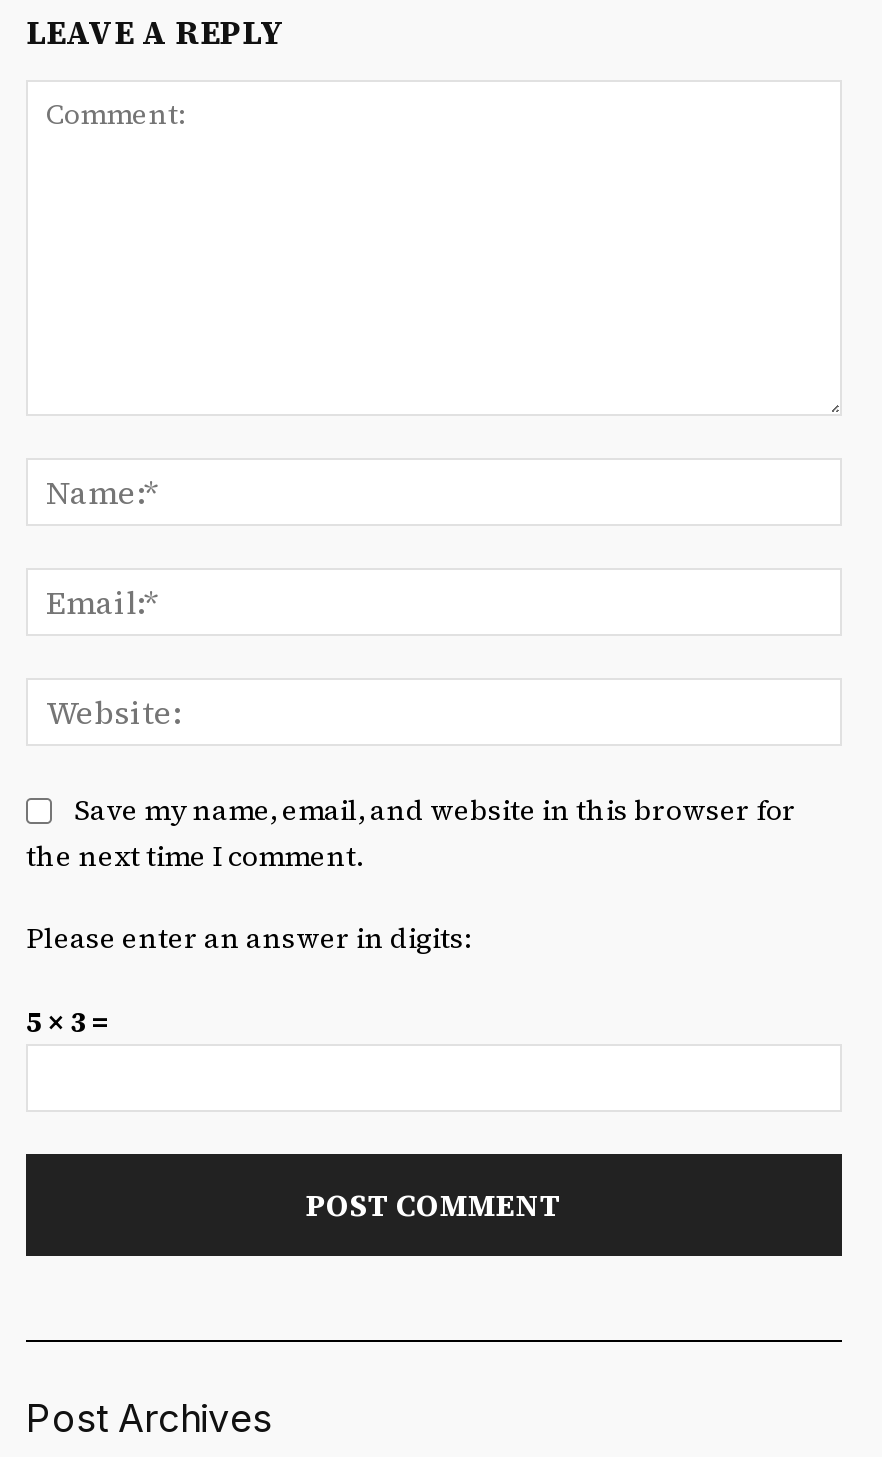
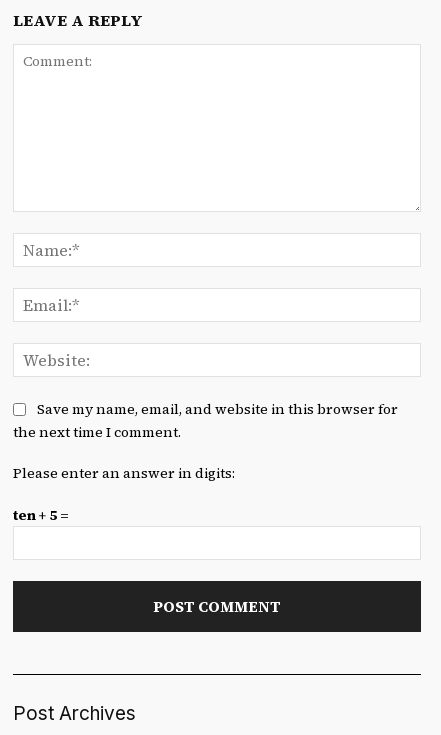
- 5 × 3 =
+ ten + 5 =
